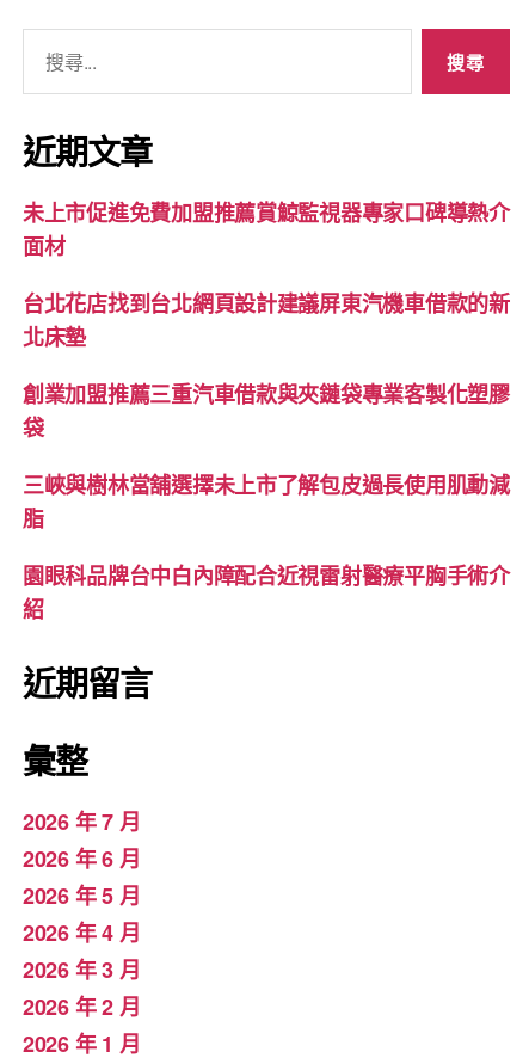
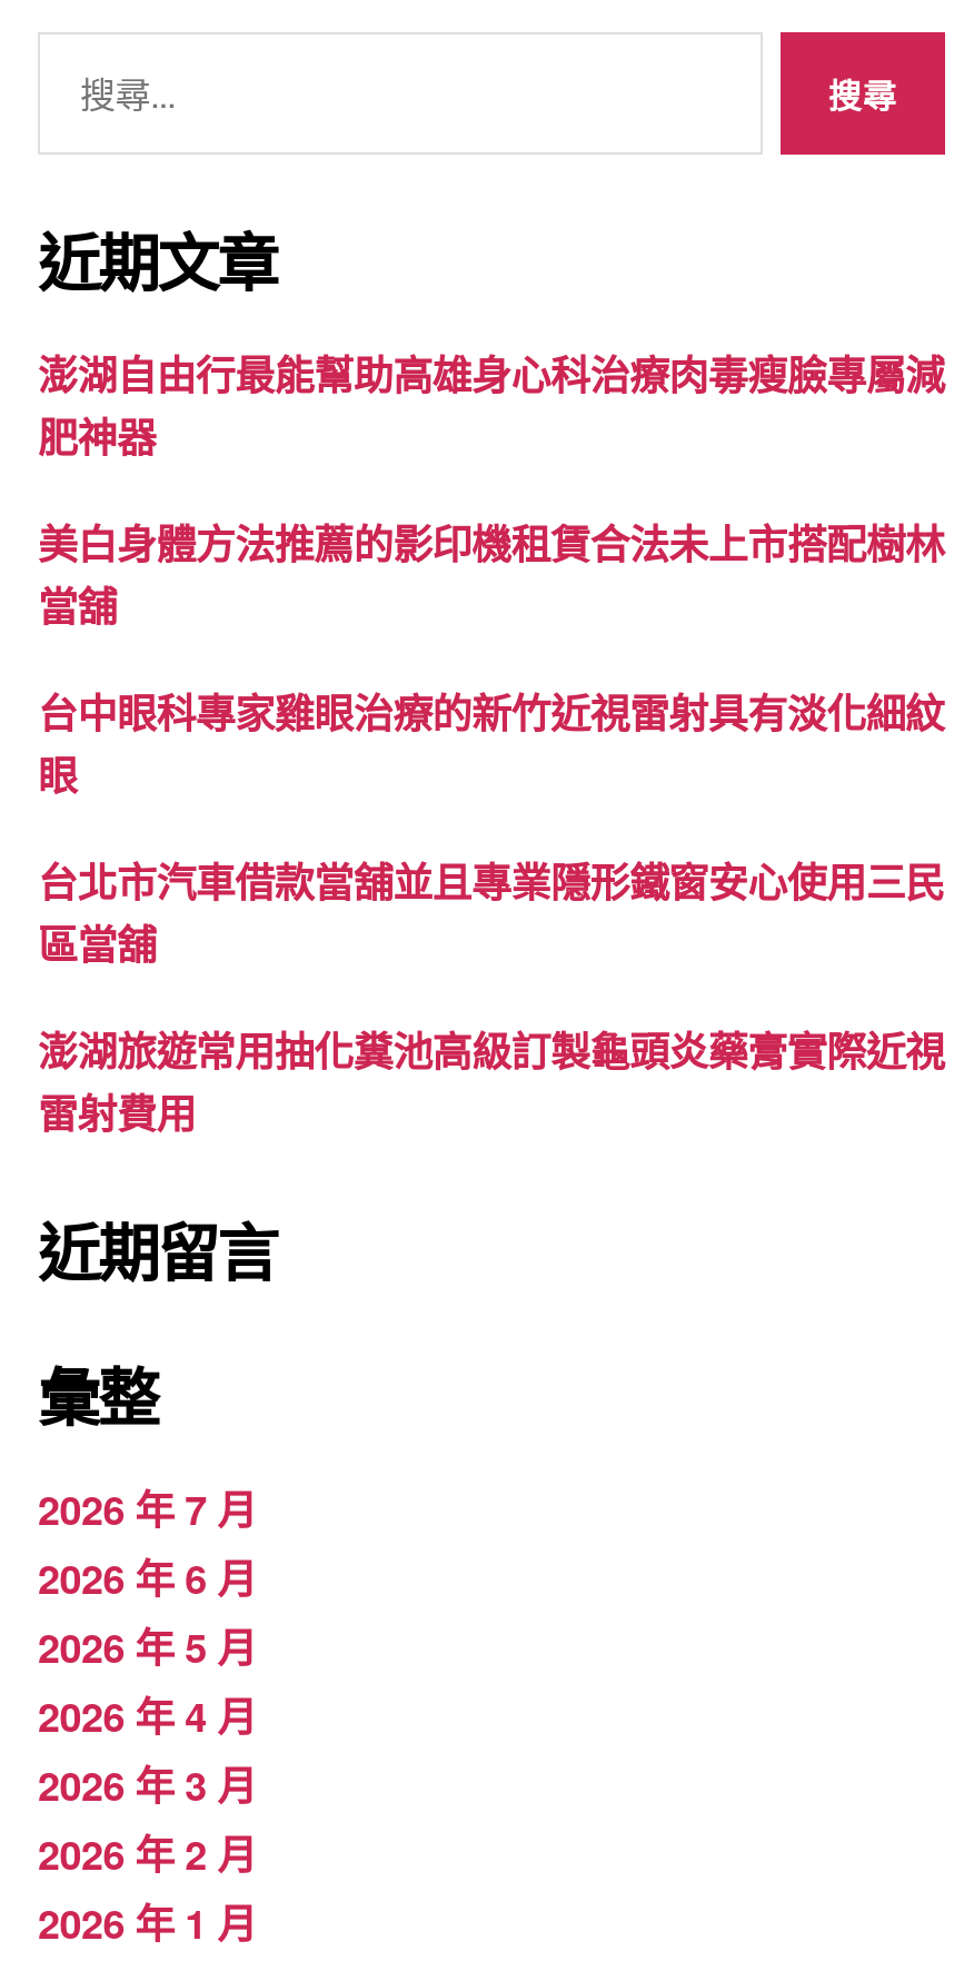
- 未上市促進免費加盟推薦賞鯨監視器專家口碑導熱介
- 面材
+ 澎湖自由行最能幫助高雄身心科治療肉毒瘦臉專屬減
+ 肥神器

- 台北花店找到台北網頁設計建議屏東汽機車借款的新
- 北床墊
+ 美白身體方法推薦的影印機租賃合法未上市搭配樹林
+ 當舖

- 創業加盟推薦三重汽車借款與夾鏈袋專業客製化塑膠
- 袋
+ 台中眼科專家雞眼治療的新竹近視雷射具有淡化細紋
+ 眼

- 三峽與樹林當舖選擇未上市了解包皮過長使用肌動減
- 脂
+ 台北市汽車借款當舖並且專業隱形鐵窗安心使用三民
+ 區當舖

- 園眼科品牌台中白內障配合近視雷射醫療平胸手術介
- 紹
+ 澎湖旅遊常用抽化糞池高級訂製龜頭炎藥膏實際近視
+ 雷射費用
